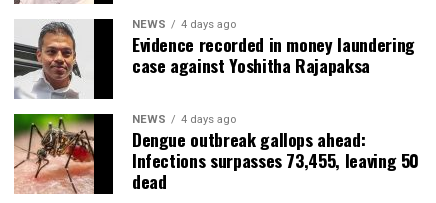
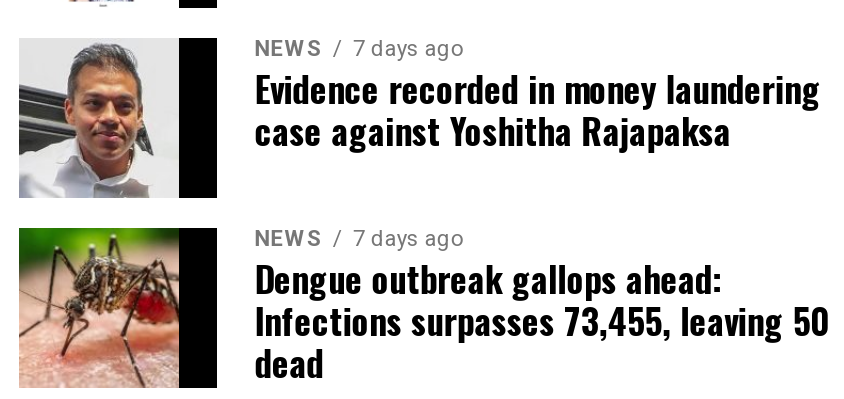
- NEWS 4 days ago
+ NEWS 7 days ago

- NEWS 4 days ago
+ NEWS 7 days ago
